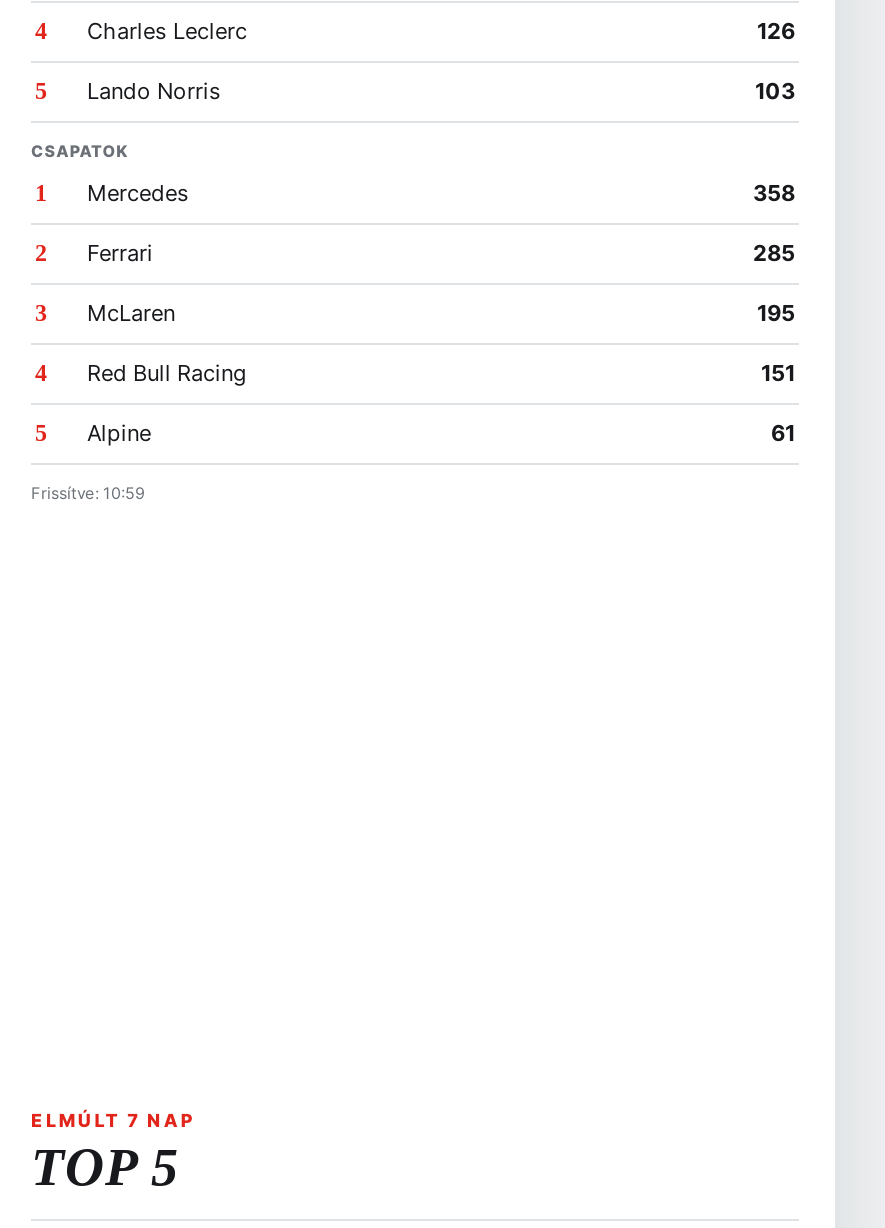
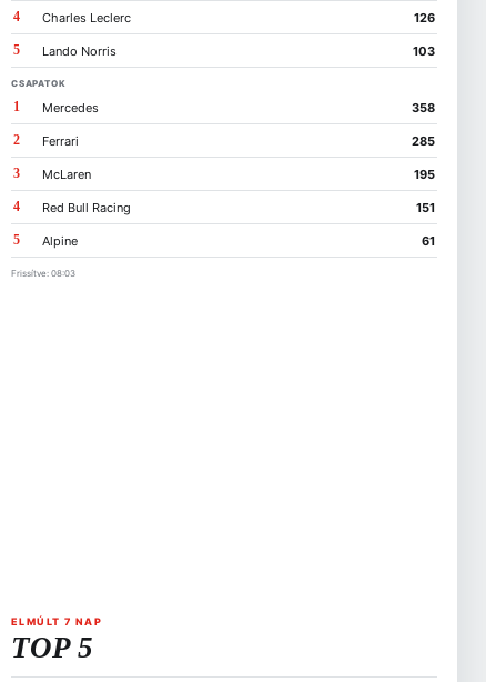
- Frissítve: 10:59
+ Frissítve: 08:03
